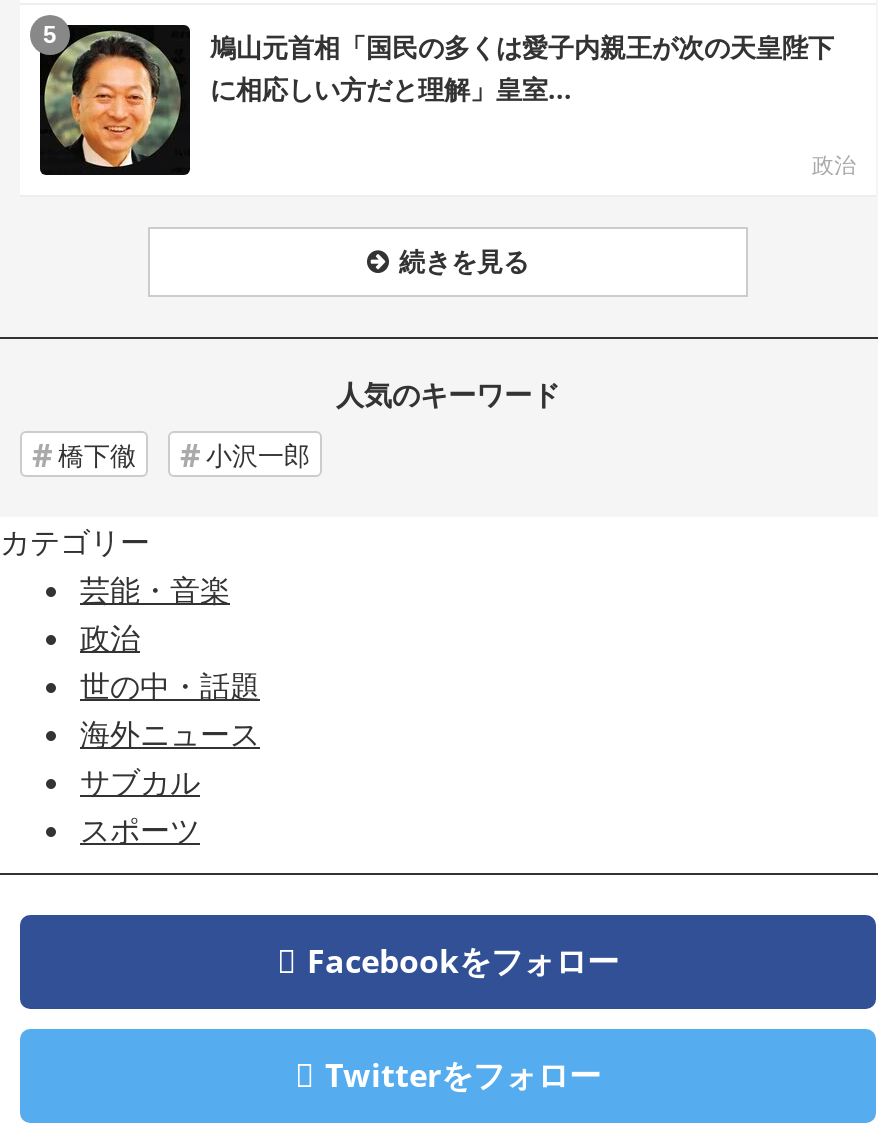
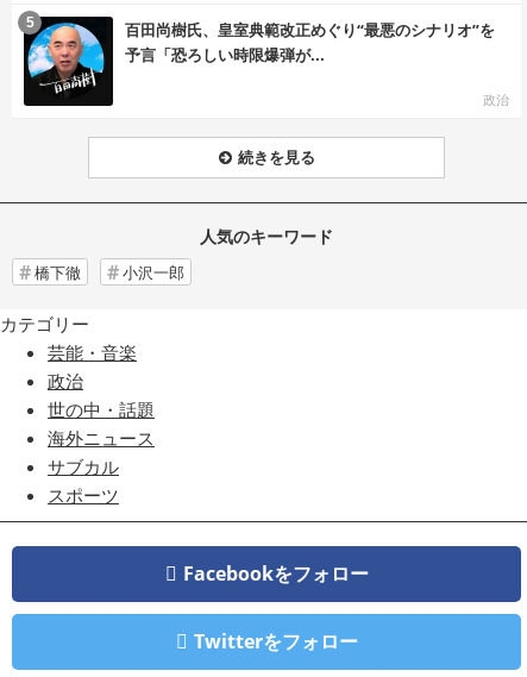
- [image]
- 鳩山元首相「国民の多くは愛子内親王が次の天皇陛下
- に相応しい方だと理解」皇室...
+ [image]
+ 百田尚樹氏、皇室典範改正めぐり“最悪のシナリオ”を
+ 予言「恐ろしい時限爆弾が...
